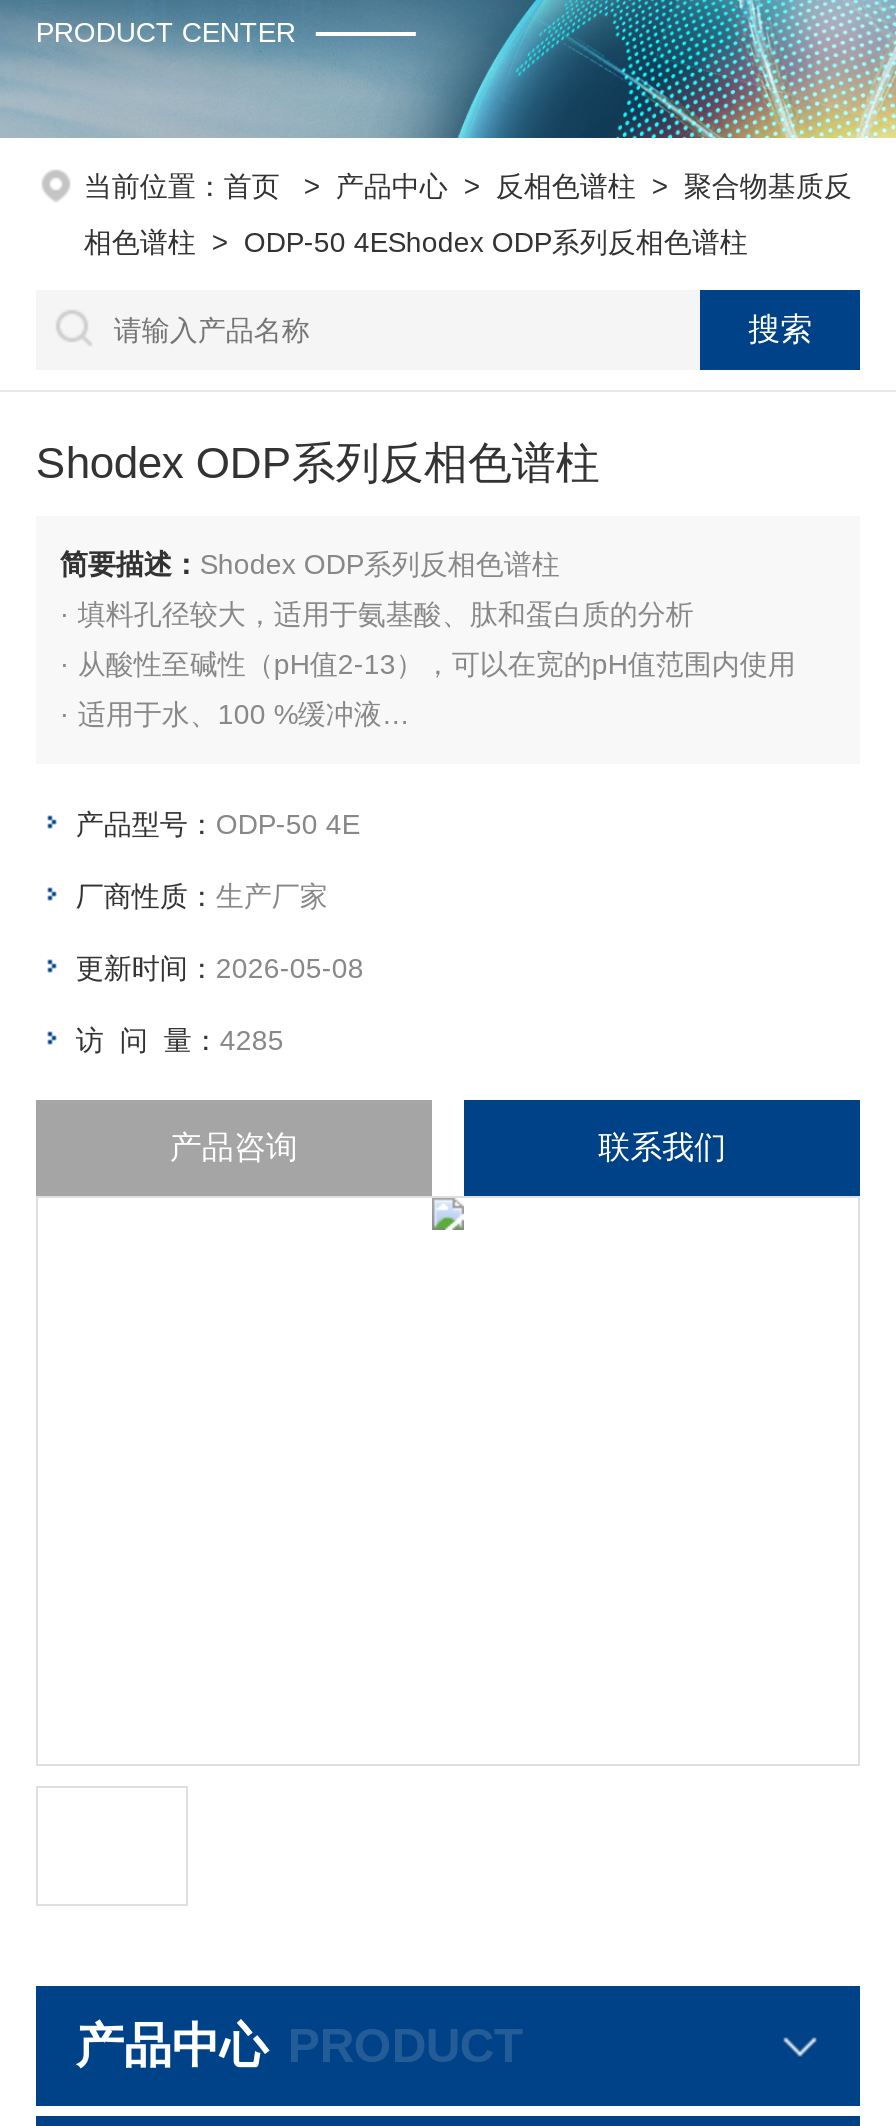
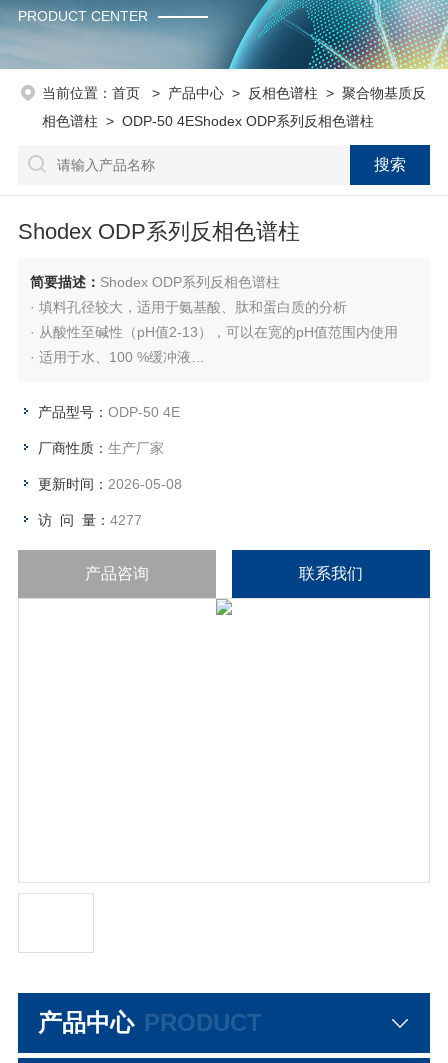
- 访 问 量：4285
+ 访 问 量：4277
